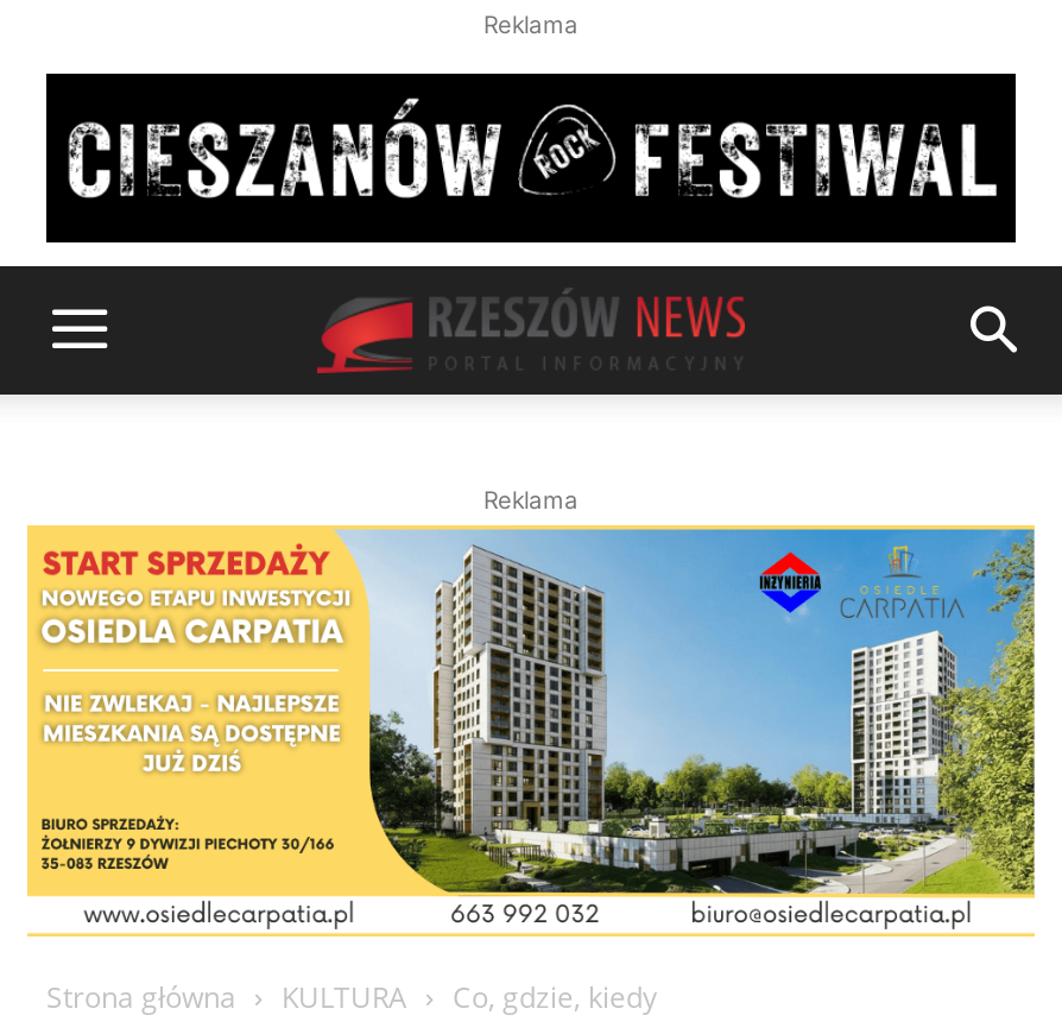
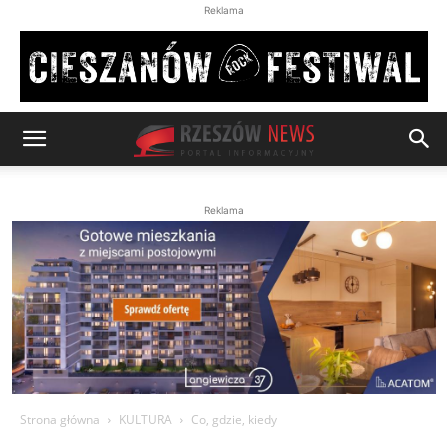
- [image]
+ [image]
